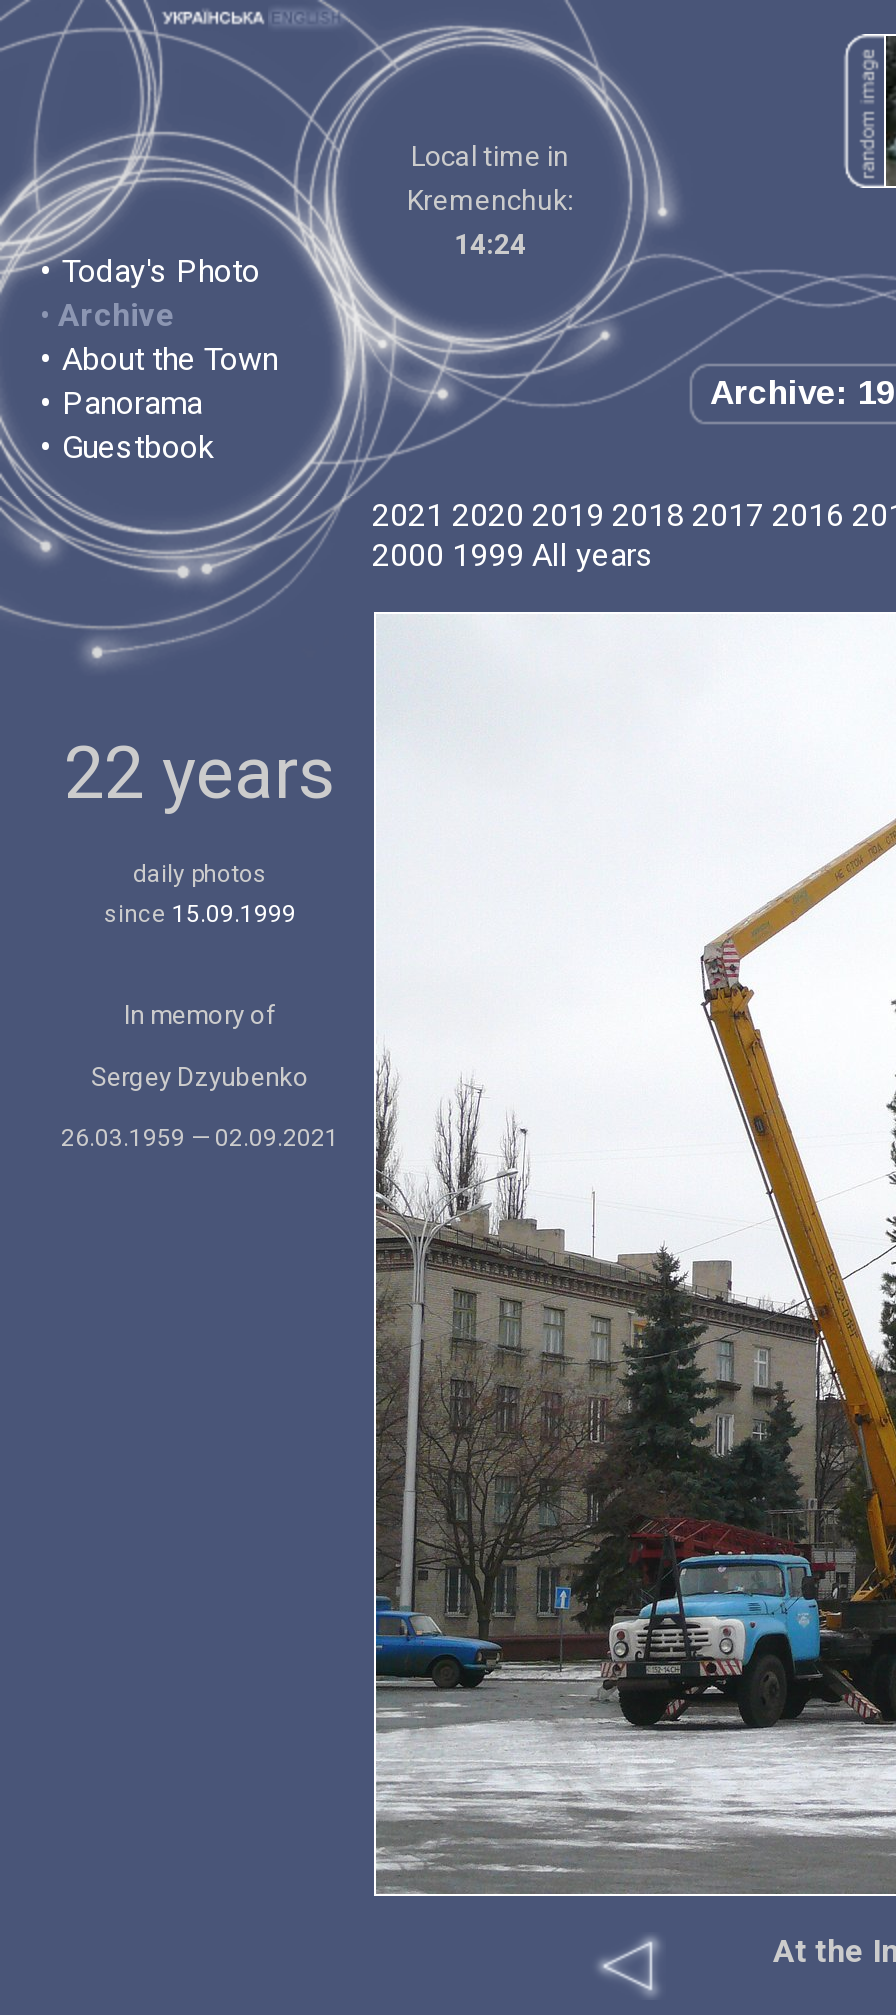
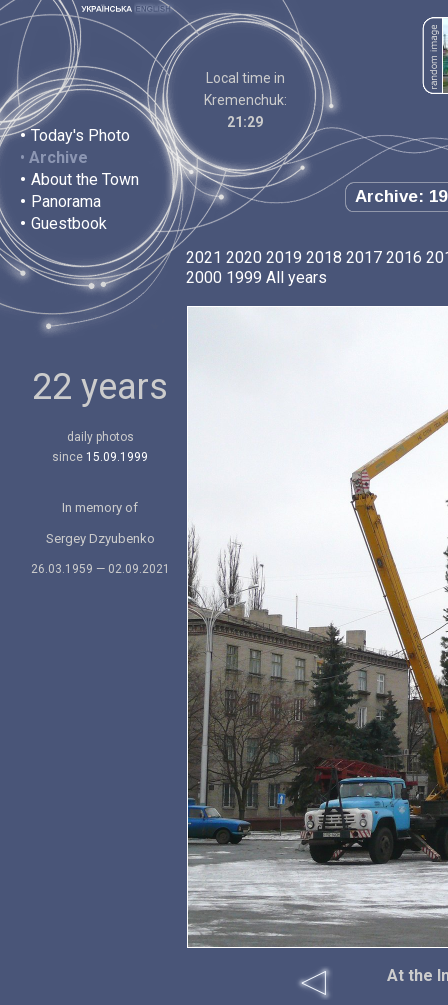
- 14:24
+ 21:29
